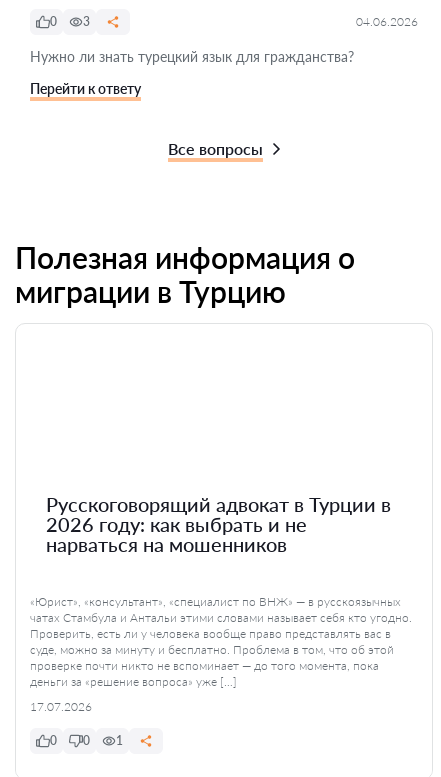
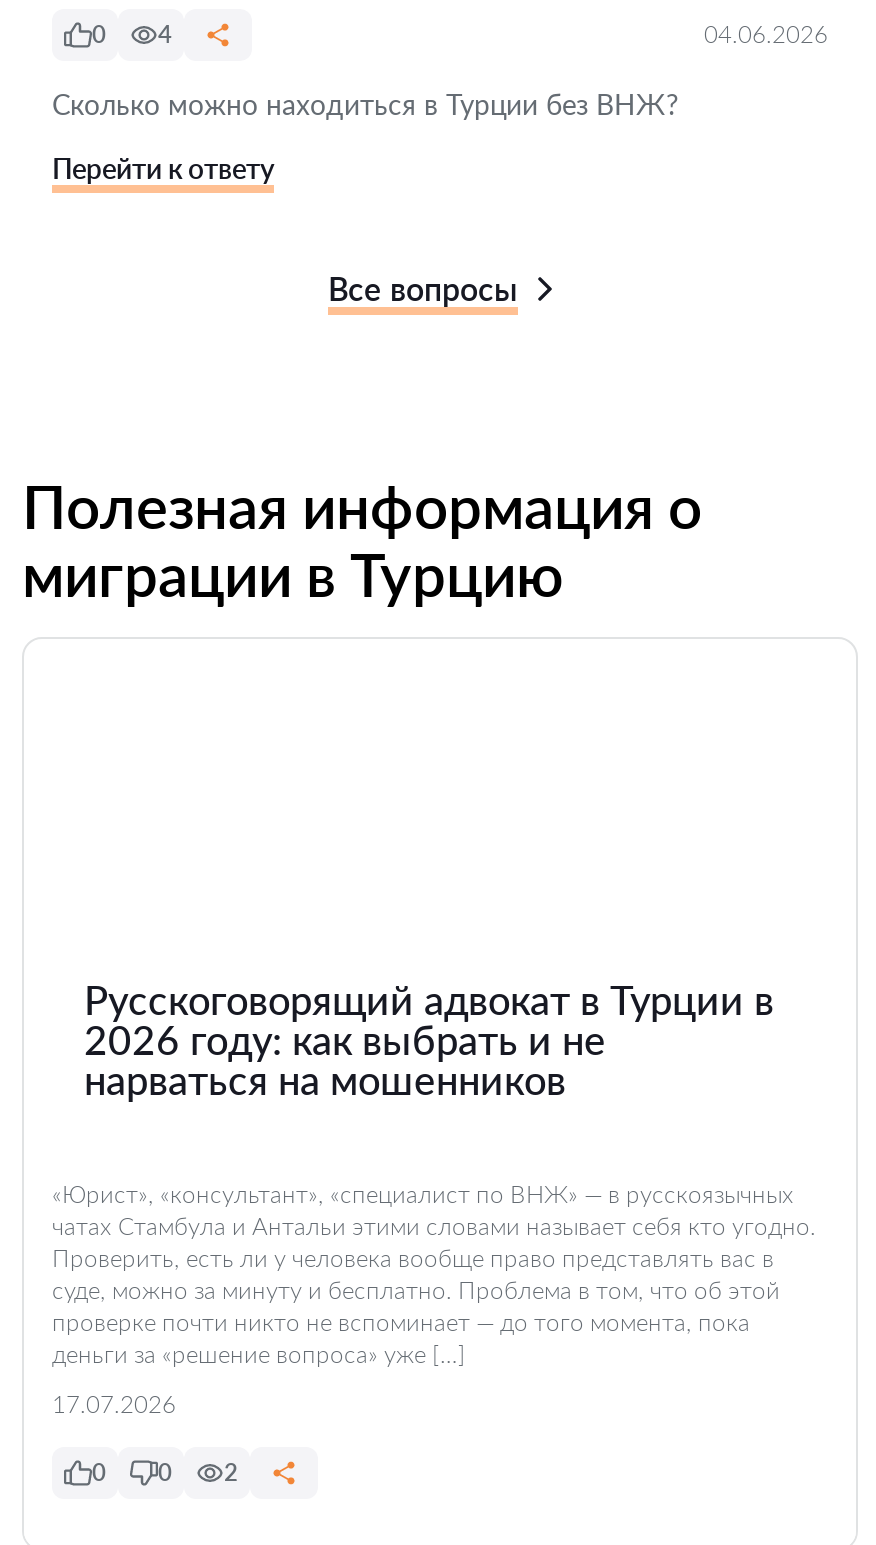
- 0 3
+ 0 4

- Нужно ли знать турецкий язык для гражданства?
+ Сколько можно находиться в Турции без ВНЖ?

- 1
+ 2
